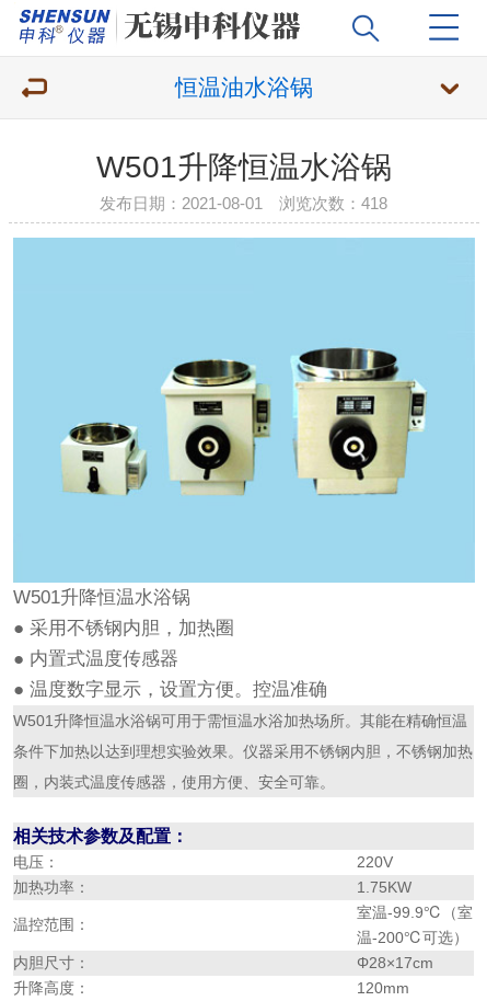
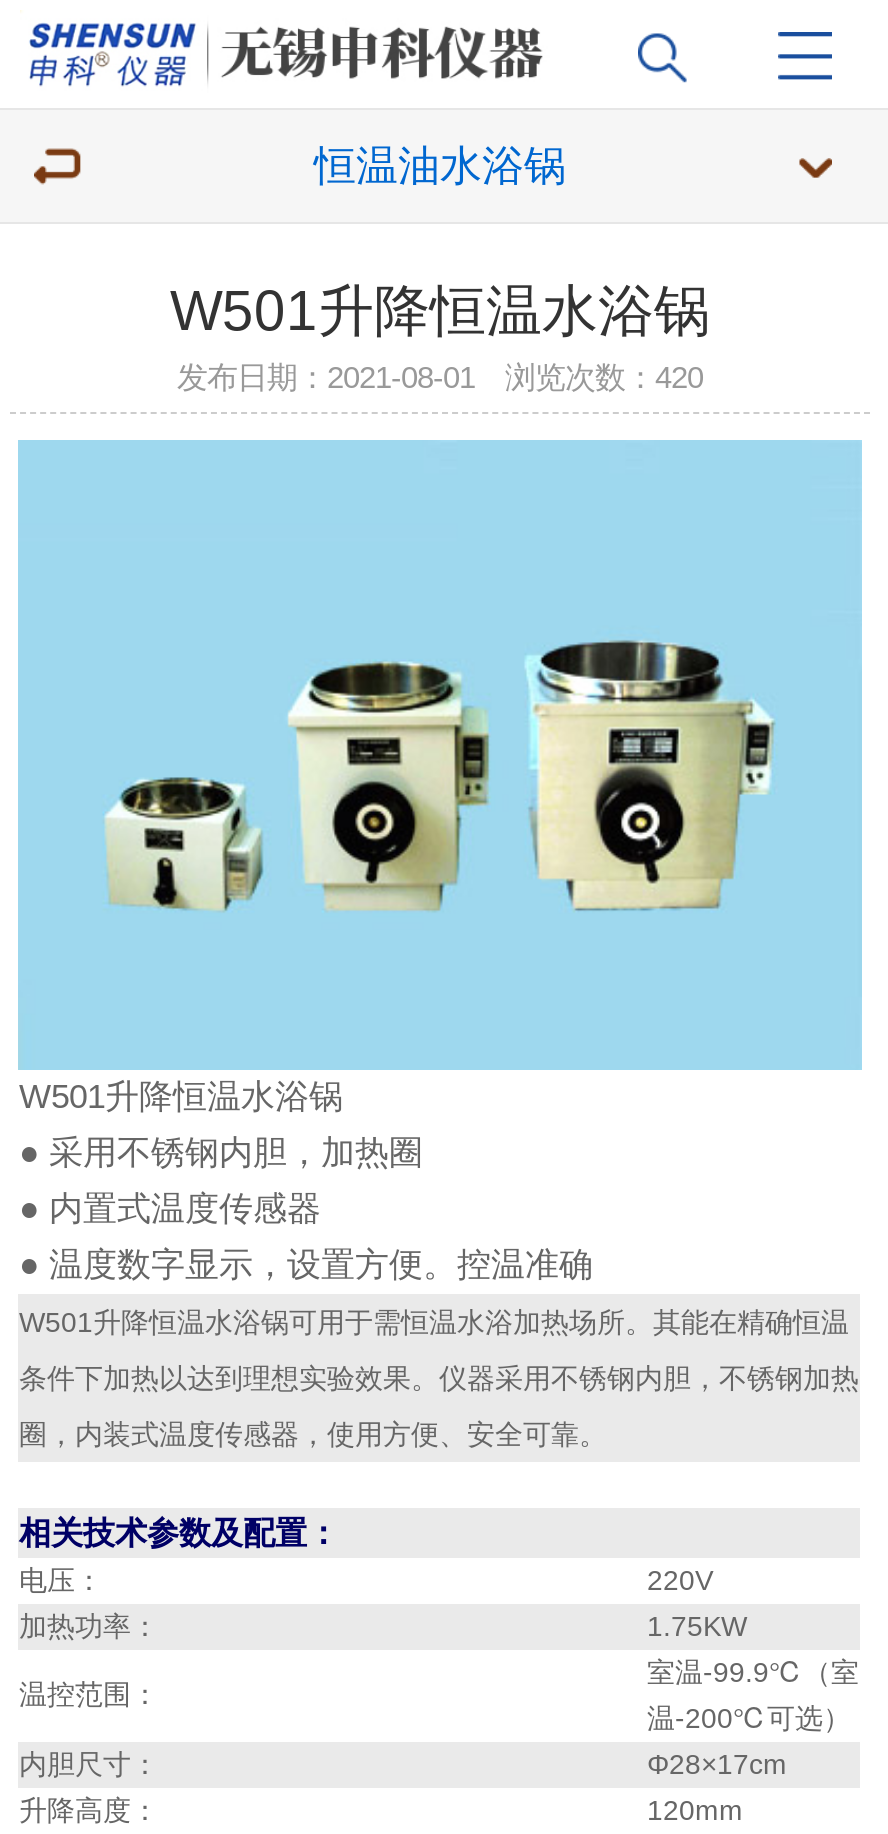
- 发布日期：2021-08-01 浏览次数：418
+ 发布日期：2021-08-01 浏览次数：420
